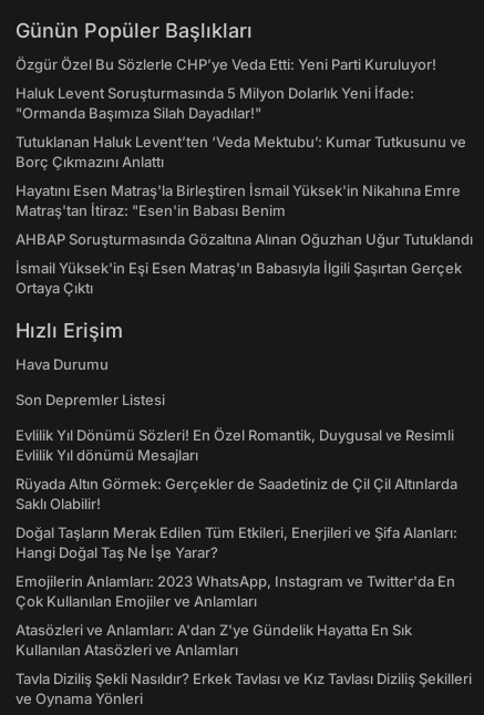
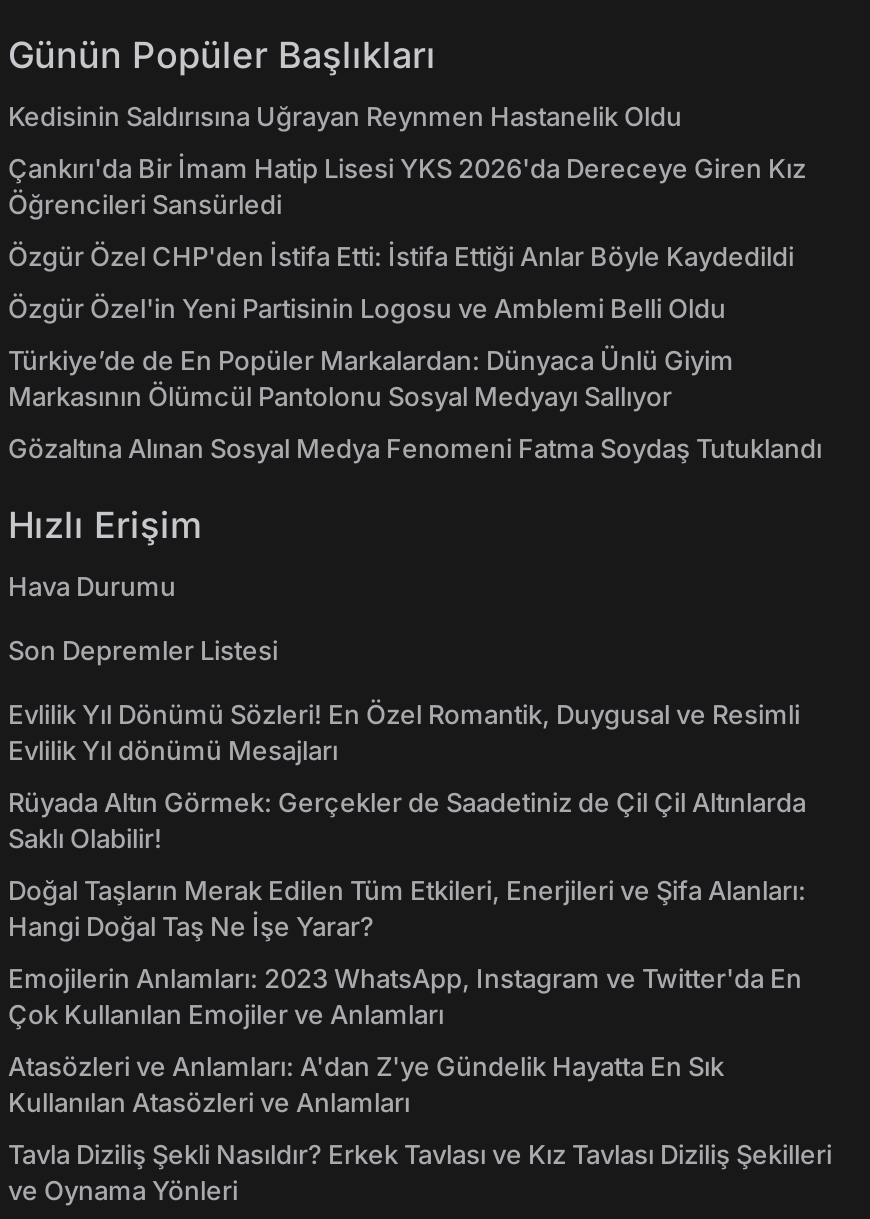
- Özgür Özel Bu Sözlerle CHP’ye Veda Etti: Yeni Parti Kuruluyor!
+ Kedisinin Saldırısına Uğrayan Reynmen Hastanelik Oldu

- Haluk Levent Soruşturmasında 5 Milyon Dolarlık Yeni İfade:
- "Ormanda Başımıza Silah Dayadılar!"
+ Çankırı'da Bir İmam Hatip Lisesi YKS 2026'da Dereceye Giren Kız
+ Öğrencileri Sansürledi

- Tutuklanan Haluk Levent’ten ‘Veda Mektubu’: Kumar Tutkusunu ve
- Borç Çıkmazını Anlattı
+ Özgür Özel CHP'den İstifa Etti: İstifa Ettiği Anlar Böyle Kaydedildi

- Hayatını Esen Matraş'la Birleştiren İsmail Yüksek'in Nikahına Emre
- Matraş'tan İtiraz: "Esen'in Babası Benim
+ Özgür Özel'in Yeni Partisinin Logosu ve Amblemi Belli Oldu

- AHBAP Soruşturmasında Gözaltına Alınan Oğuzhan Uğur Tutuklandı
+ Türkiye’de de En Popüler Markalardan: Dünyaca Ünlü Giyim
+ Markasının Ölümcül Pantolonu Sosyal Medyayı Sallıyor

- İsmail Yüksek'in Eşi Esen Matraş'ın Babasıyla İlgili Şaşırtan Gerçek
- Ortaya Çıktı
+ Gözaltına Alınan Sosyal Medya Fenomeni Fatma Soydaş Tutuklandı
